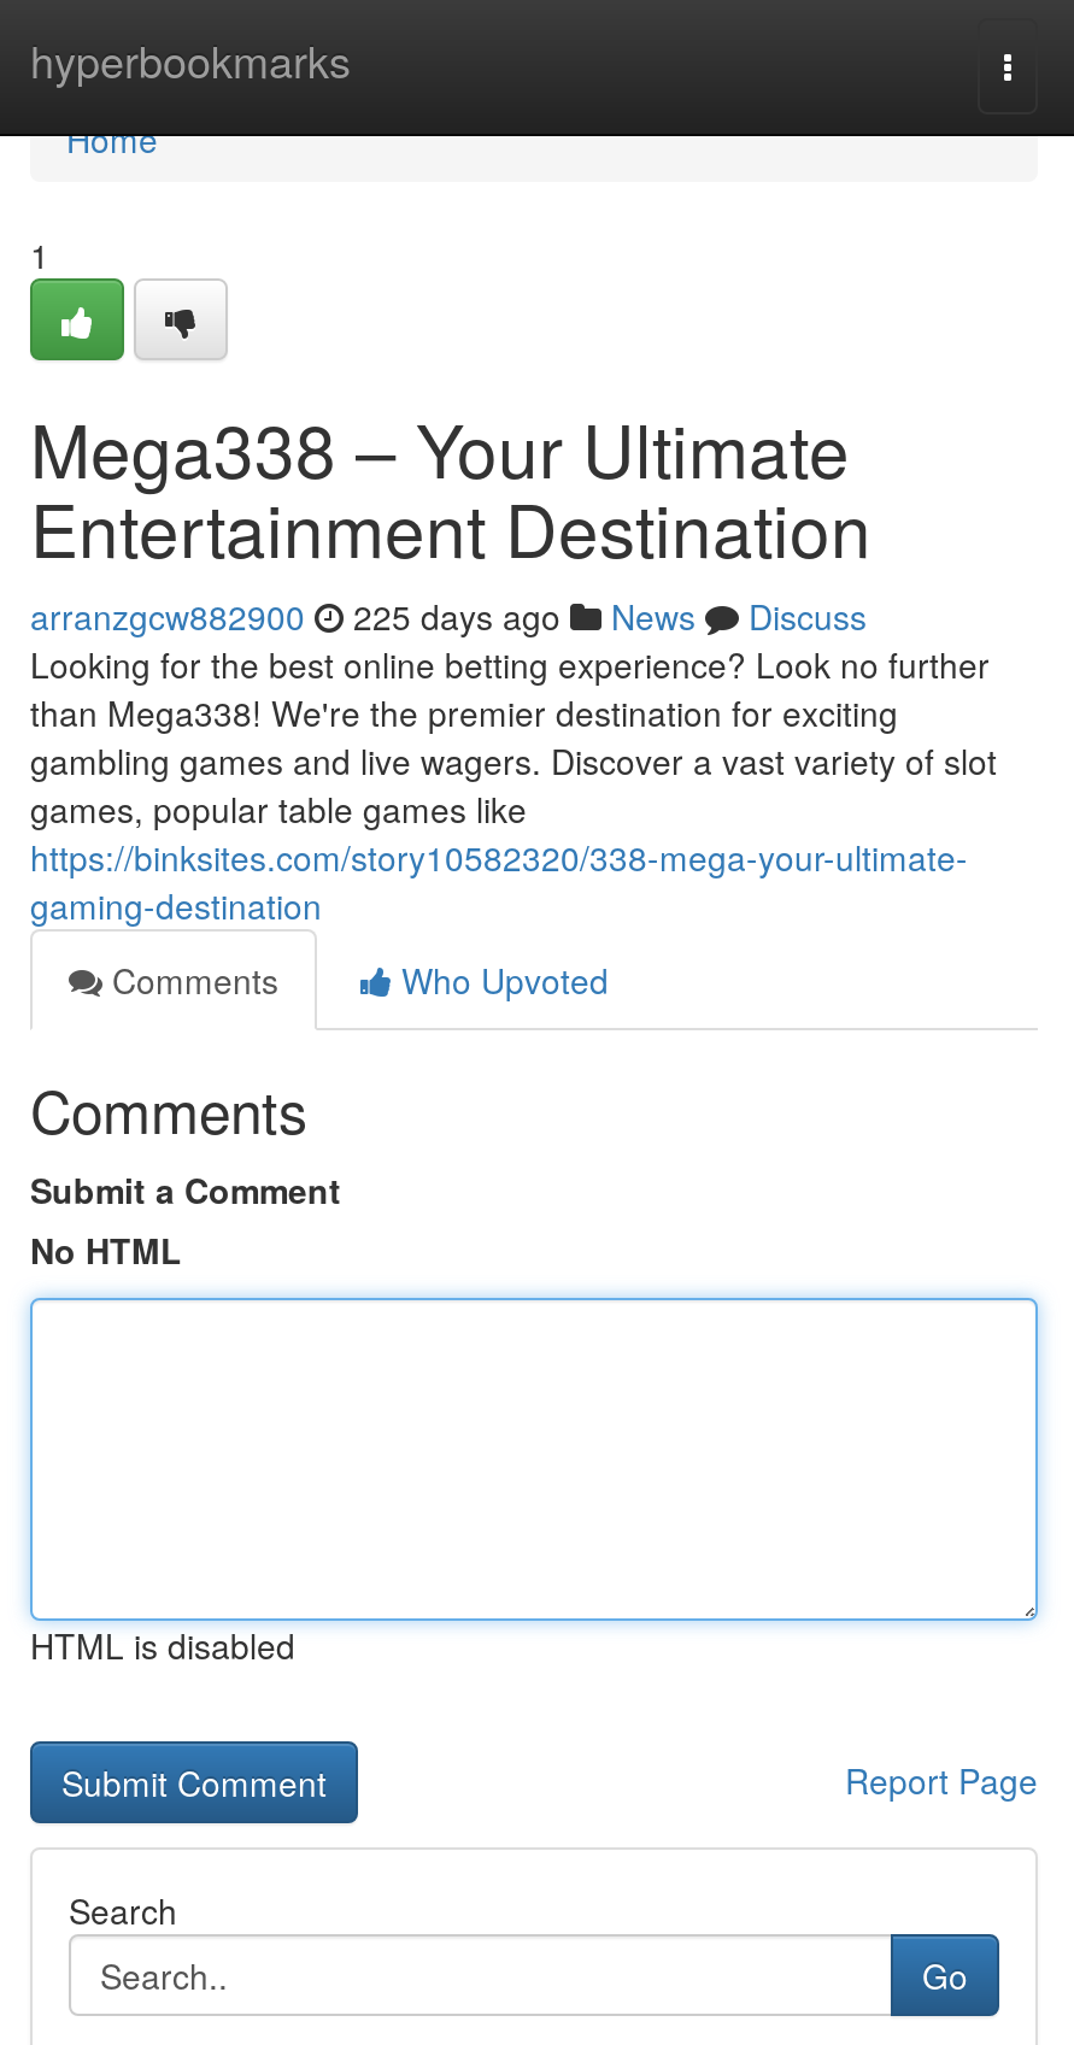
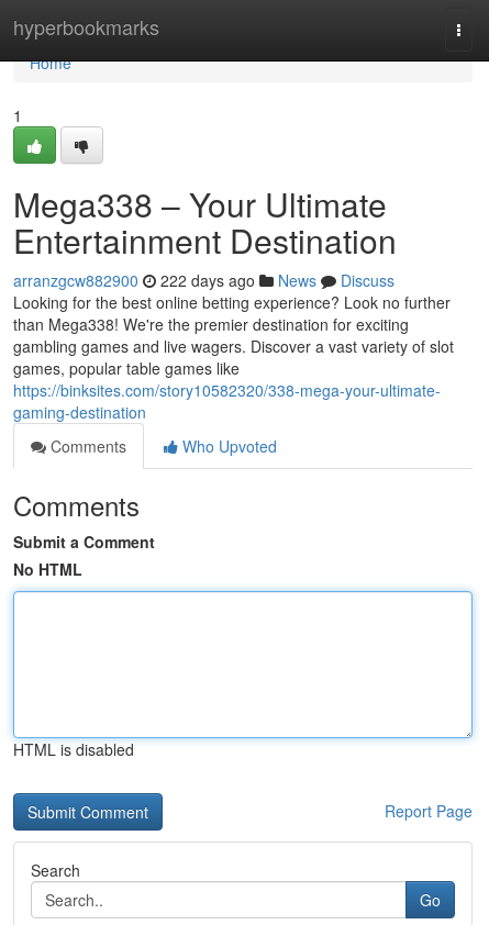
- arranzgcw882900 225 days ago News Discuss
+ arranzgcw882900 222 days ago News Discuss
